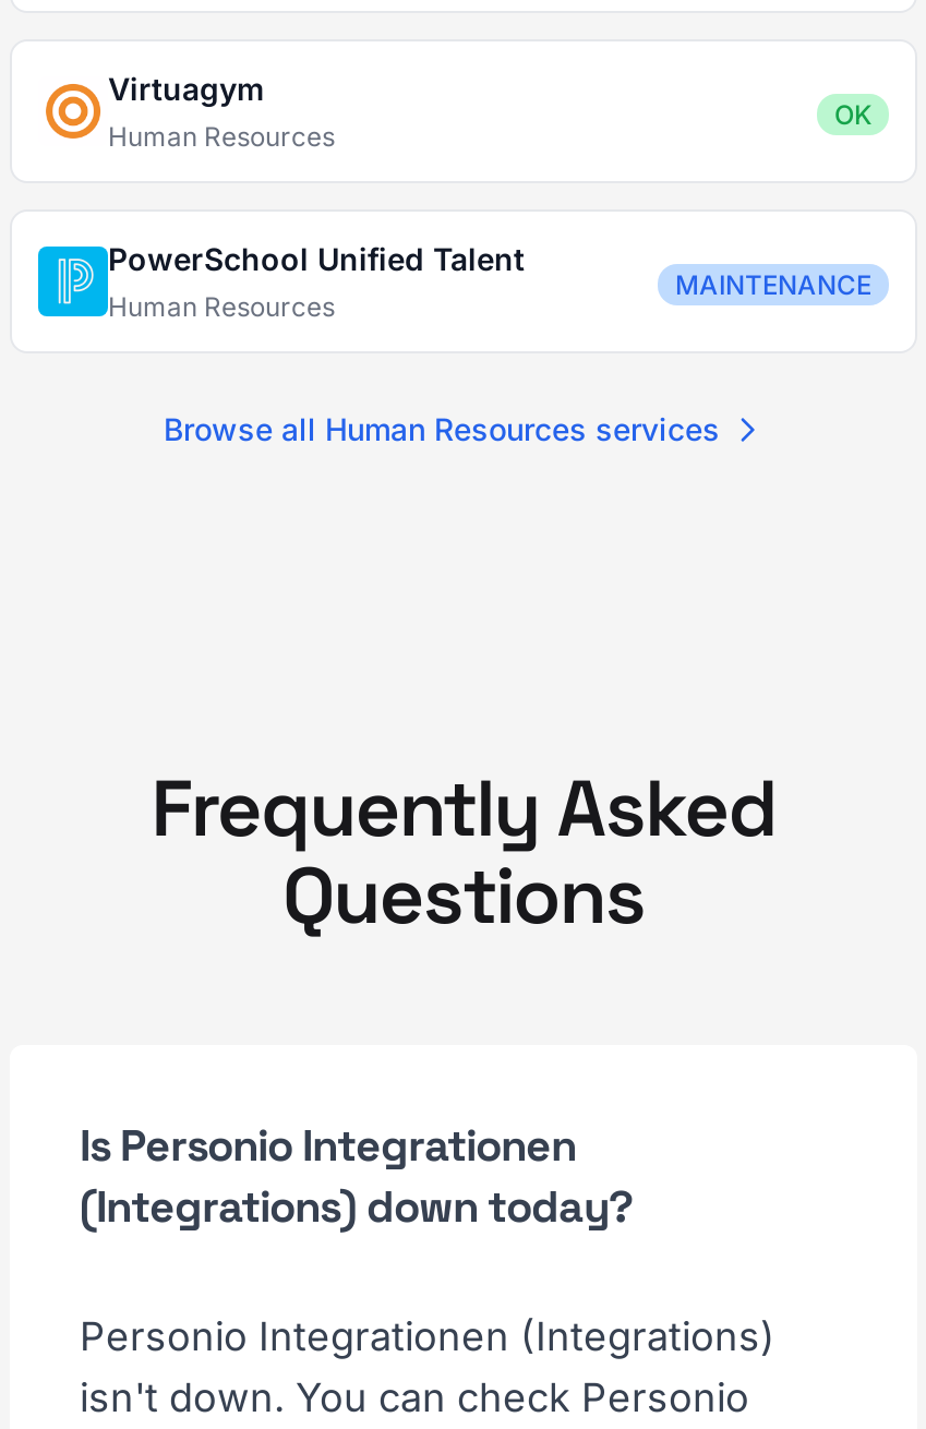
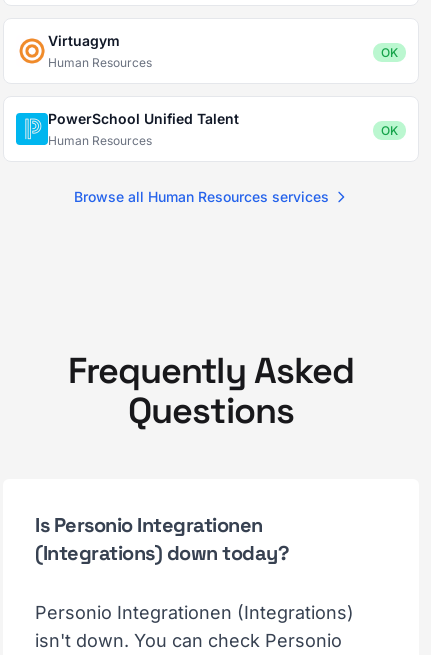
- MAINTENANCE
+ OK
